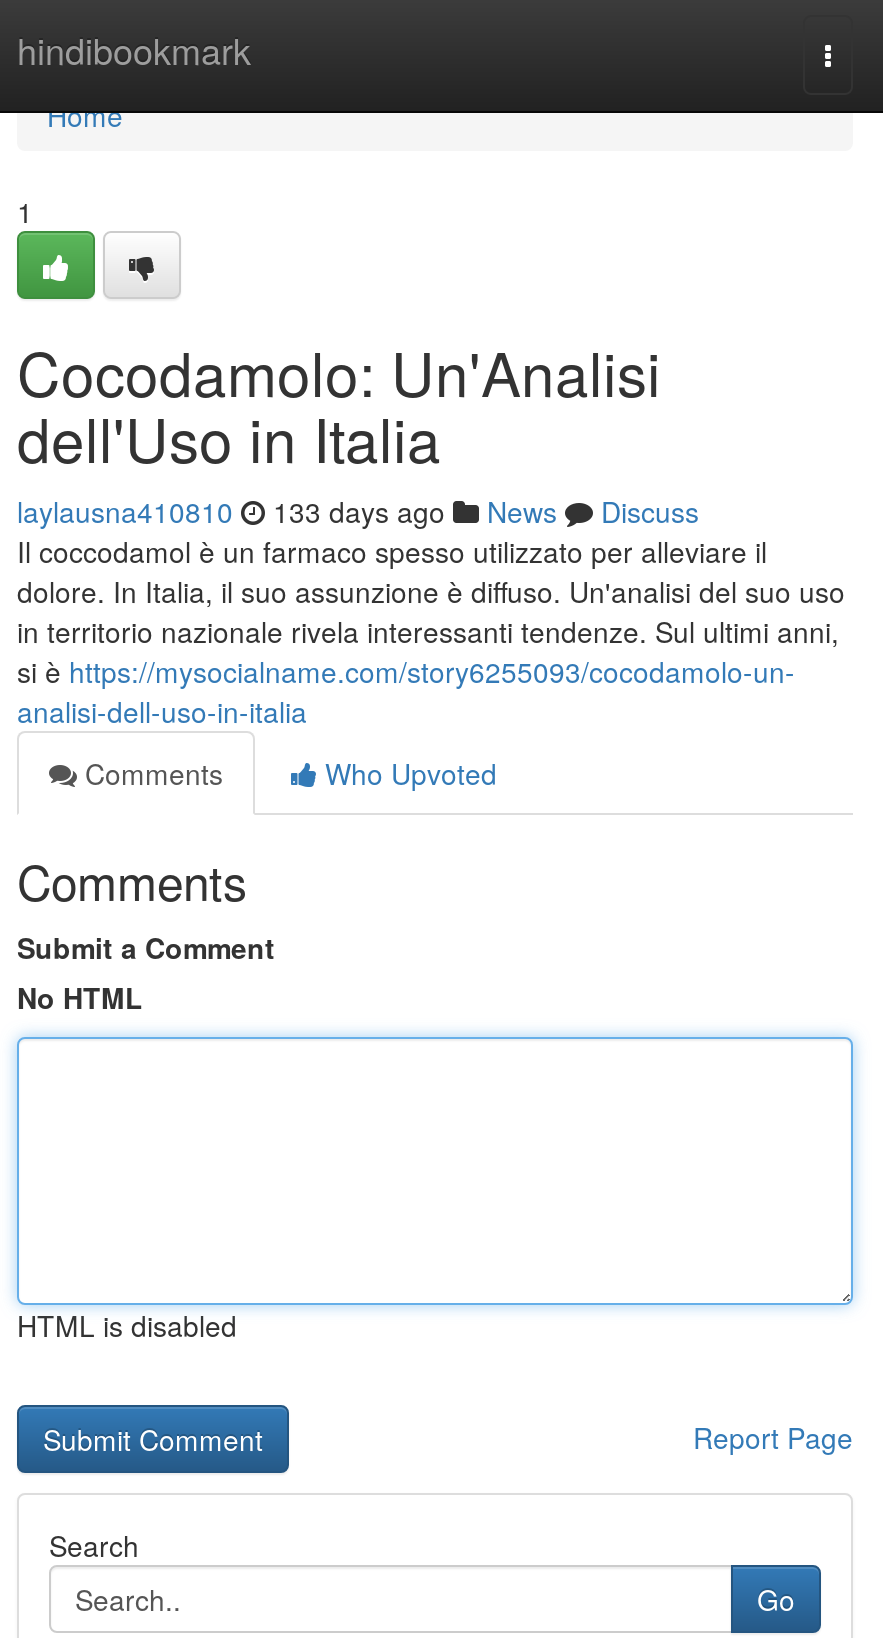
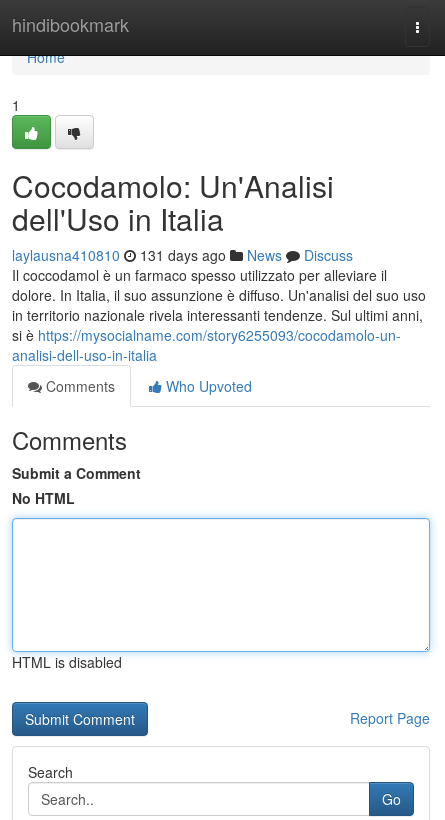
- laylausna410810 133 days ago News Discuss
+ laylausna410810 131 days ago News Discuss
